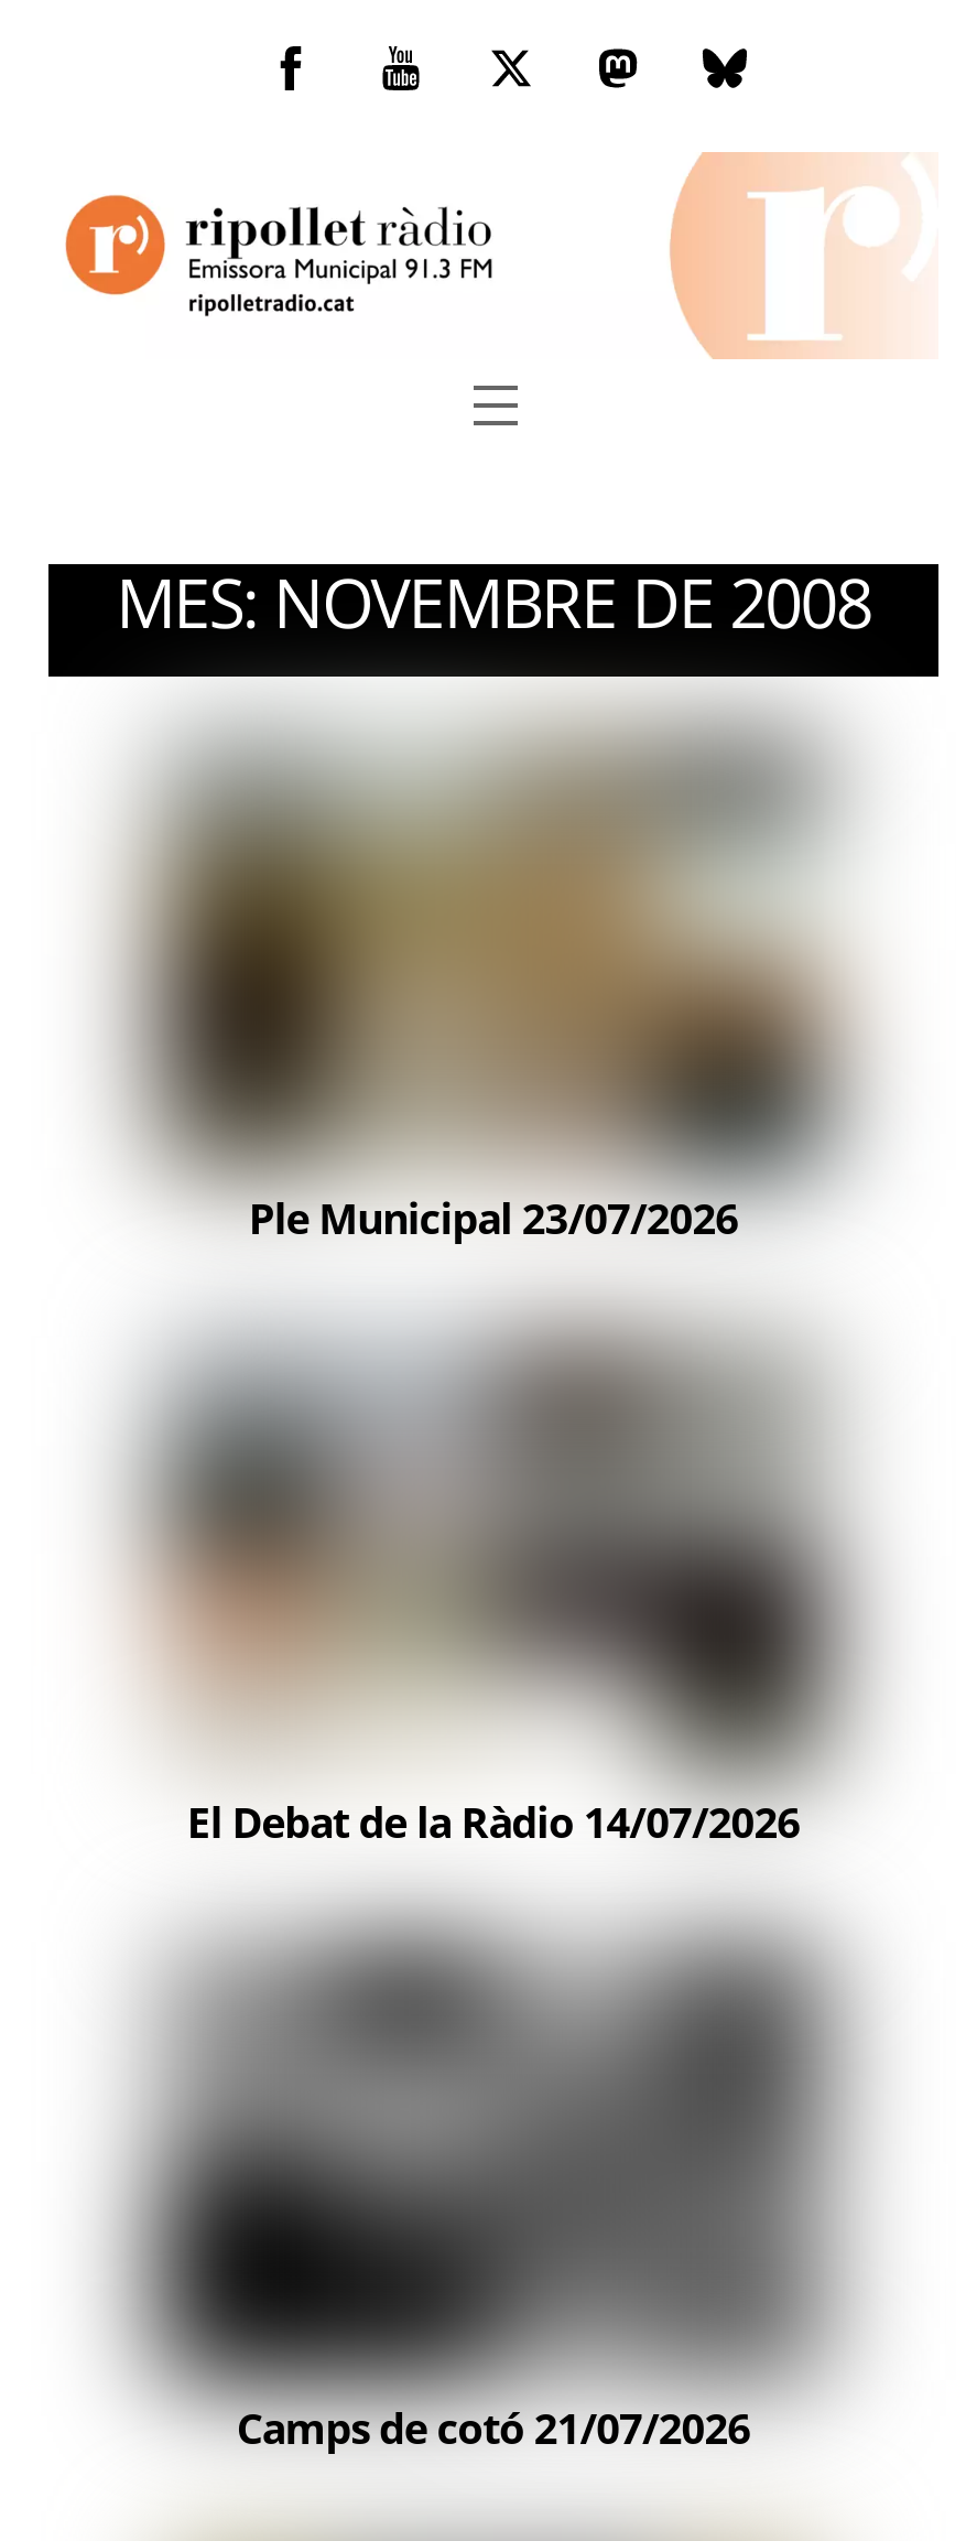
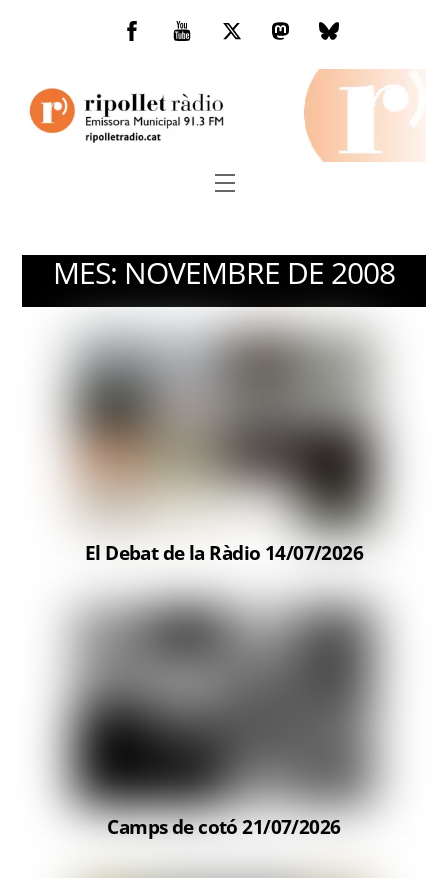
- [image]
- Ple Municipal 23/07/2026
